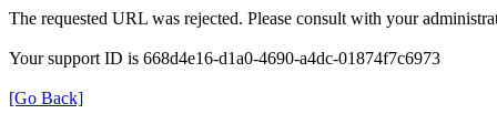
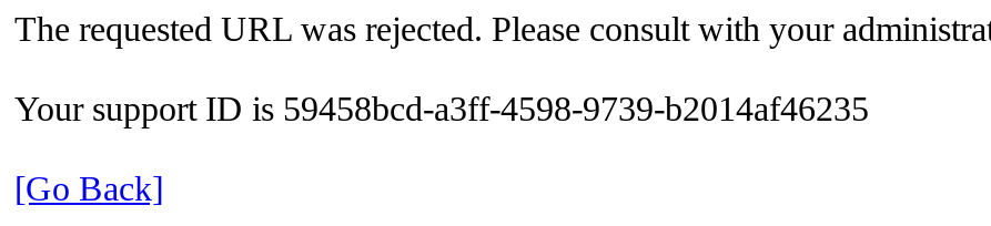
- Your support ID is 668d4e16-d1a0-4690-a4dc-01874f7c6973
+ Your support ID is 59458bcd-a3ff-4598-9739-b2014af46235
